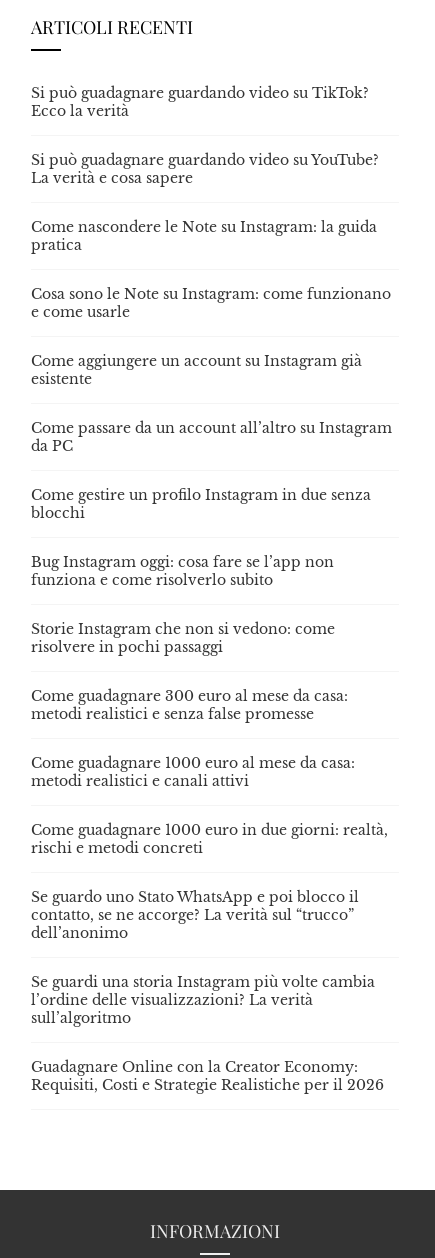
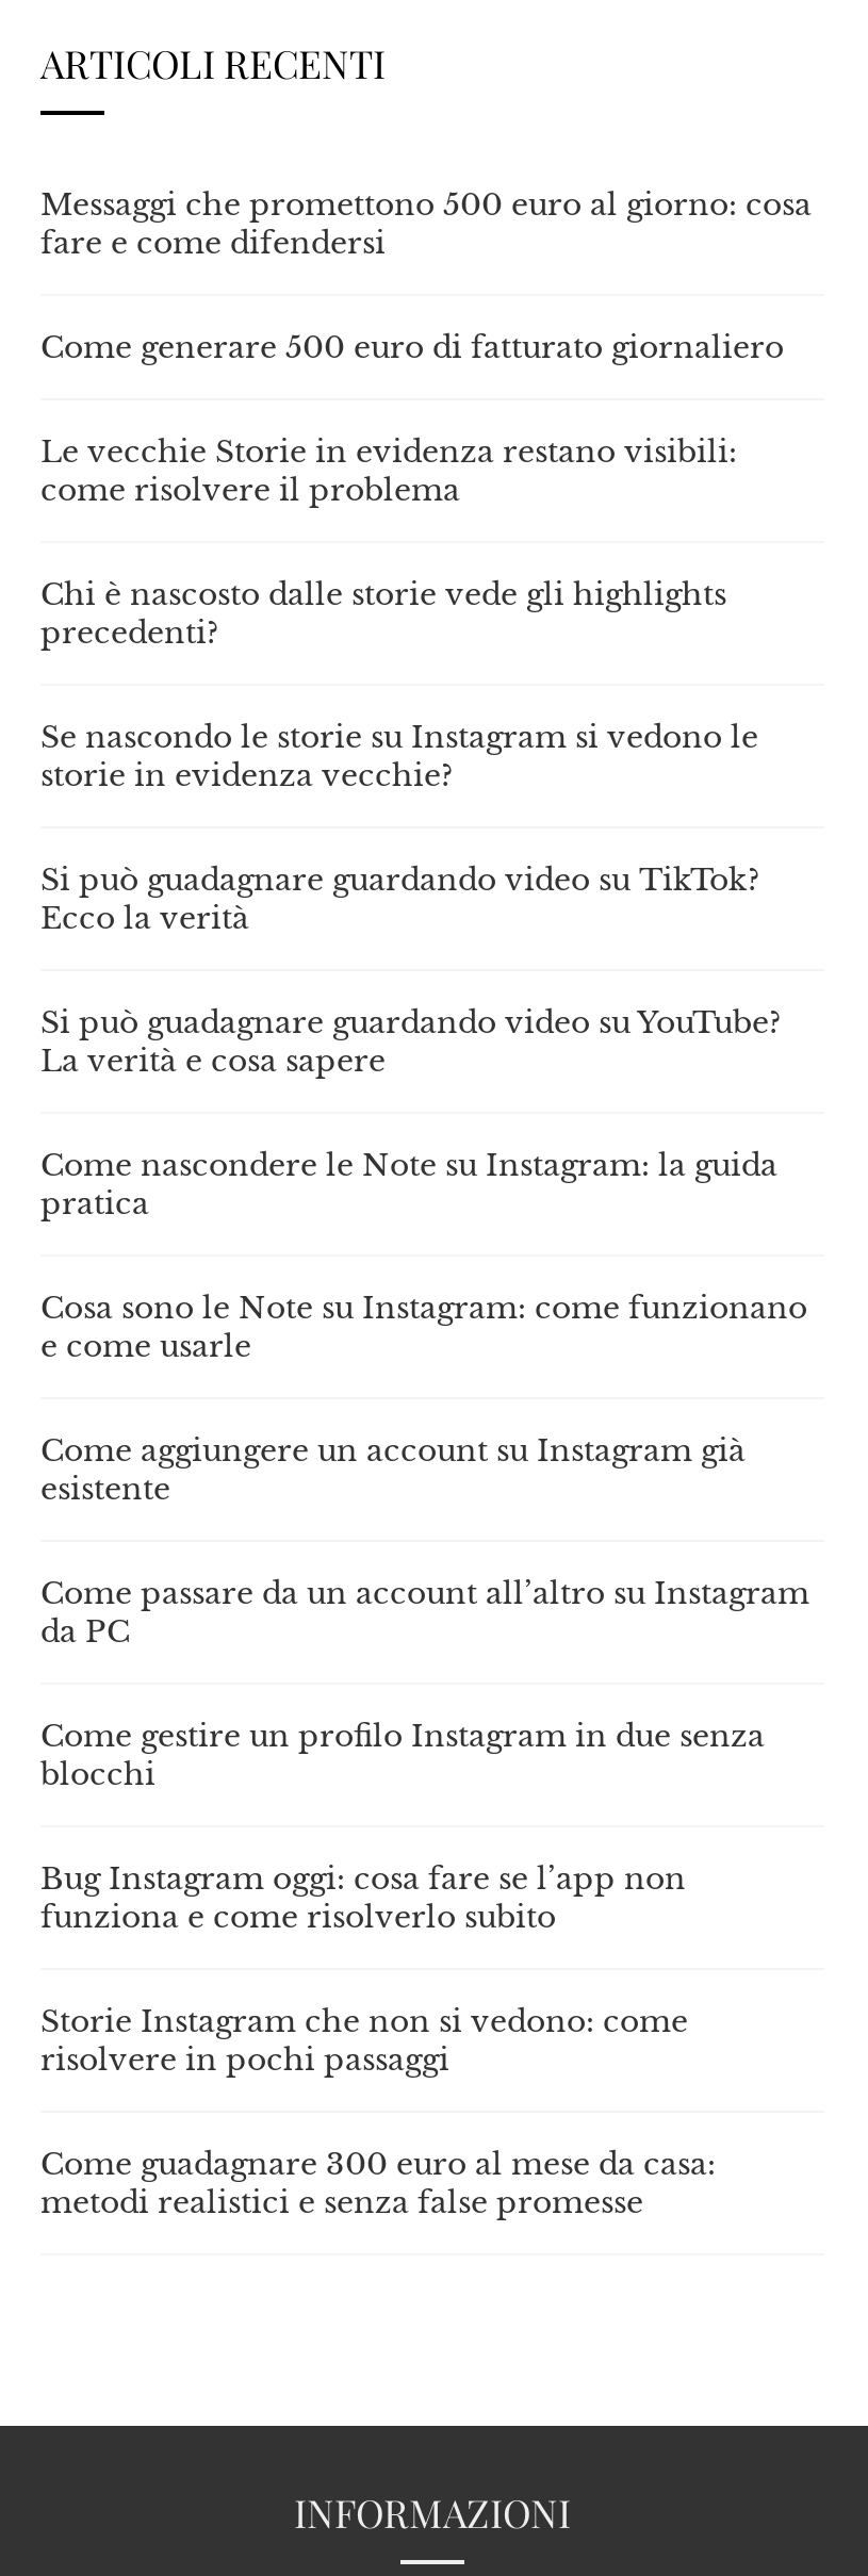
+ Messaggi che promettono 500 euro al giorno: cosa
+ fare e come difendersi
+ Come generare 500 euro di fatturato giornaliero
+ Le vecchie Storie in evidenza restano visibili:
+ come risolvere il problema
+ Chi è nascosto dalle storie vede gli highlights
+ precedenti?
+ Se nascondo le storie su Instagram si vedono le
+ storie in evidenza vecchie?

moved down: Si può guadagnare guardando video su TikTok? | Ecco la verità | Si può guadagnare guardando video su YouTube? | ... | Come guadagnare 300 euro al mese da casa: | metodi realistici e senza false promesse

- Come guadagnare 1000 euro al mese da casa:
- metodi realistici e canali attivi
- Come guadagnare 1000 euro in due giorni: realtà,
- rischi e metodi concreti
- Se guardo uno Stato WhatsApp e poi blocco il
- contatto, se ne accorge? La verità sul “trucco”
- dell’anonimo
- Se guardi una storia Instagram più volte cambia
- l’ordine delle visualizzazioni? La verità
- sull’algoritmo
- Guadagnare Online con la Creator Economy:
- Requisiti, Costi e Strategie Realistiche per il 2026
